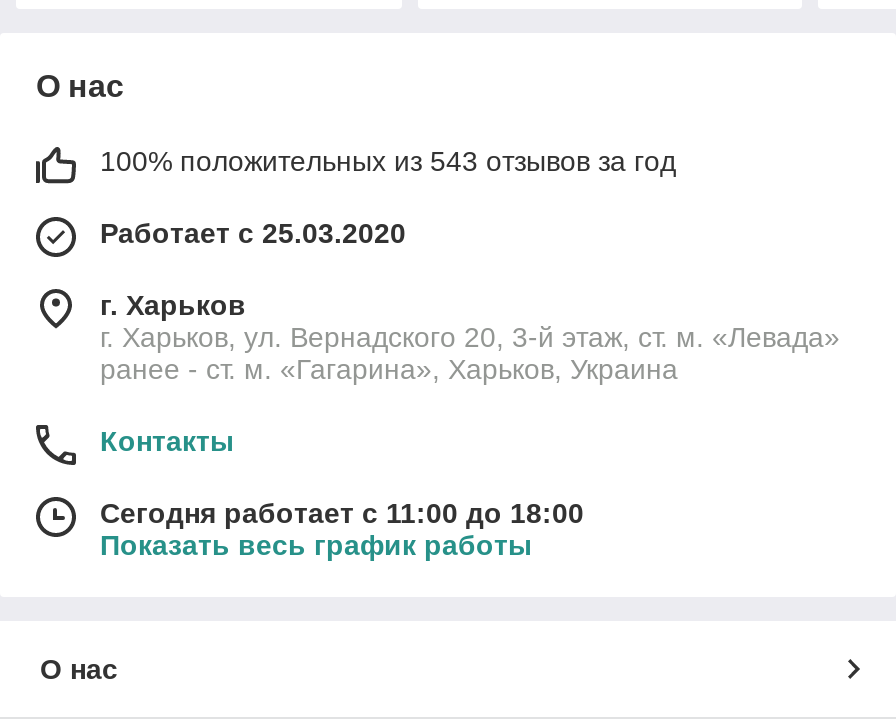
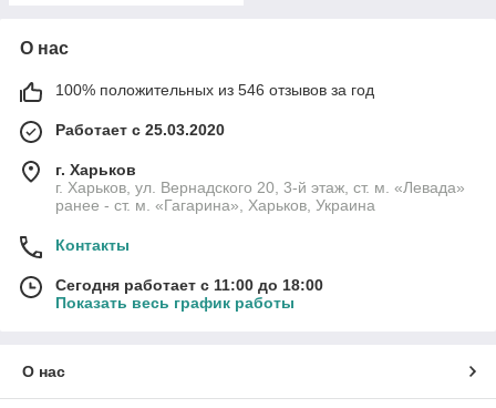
- 100% положительных из 543 отзывов за год
+ 100% положительных из 546 отзывов за год
